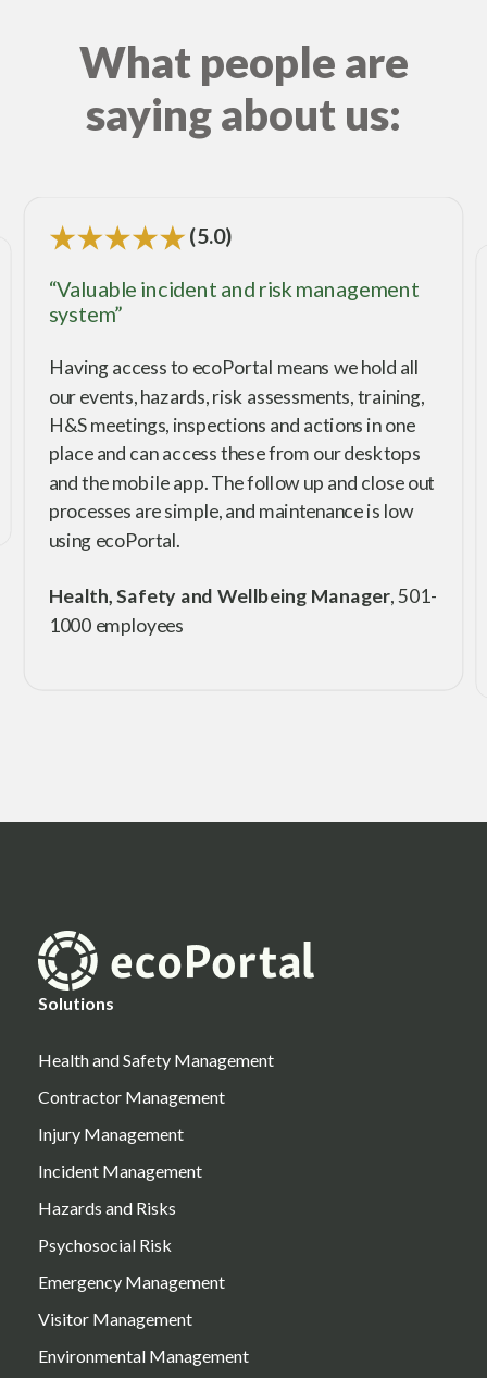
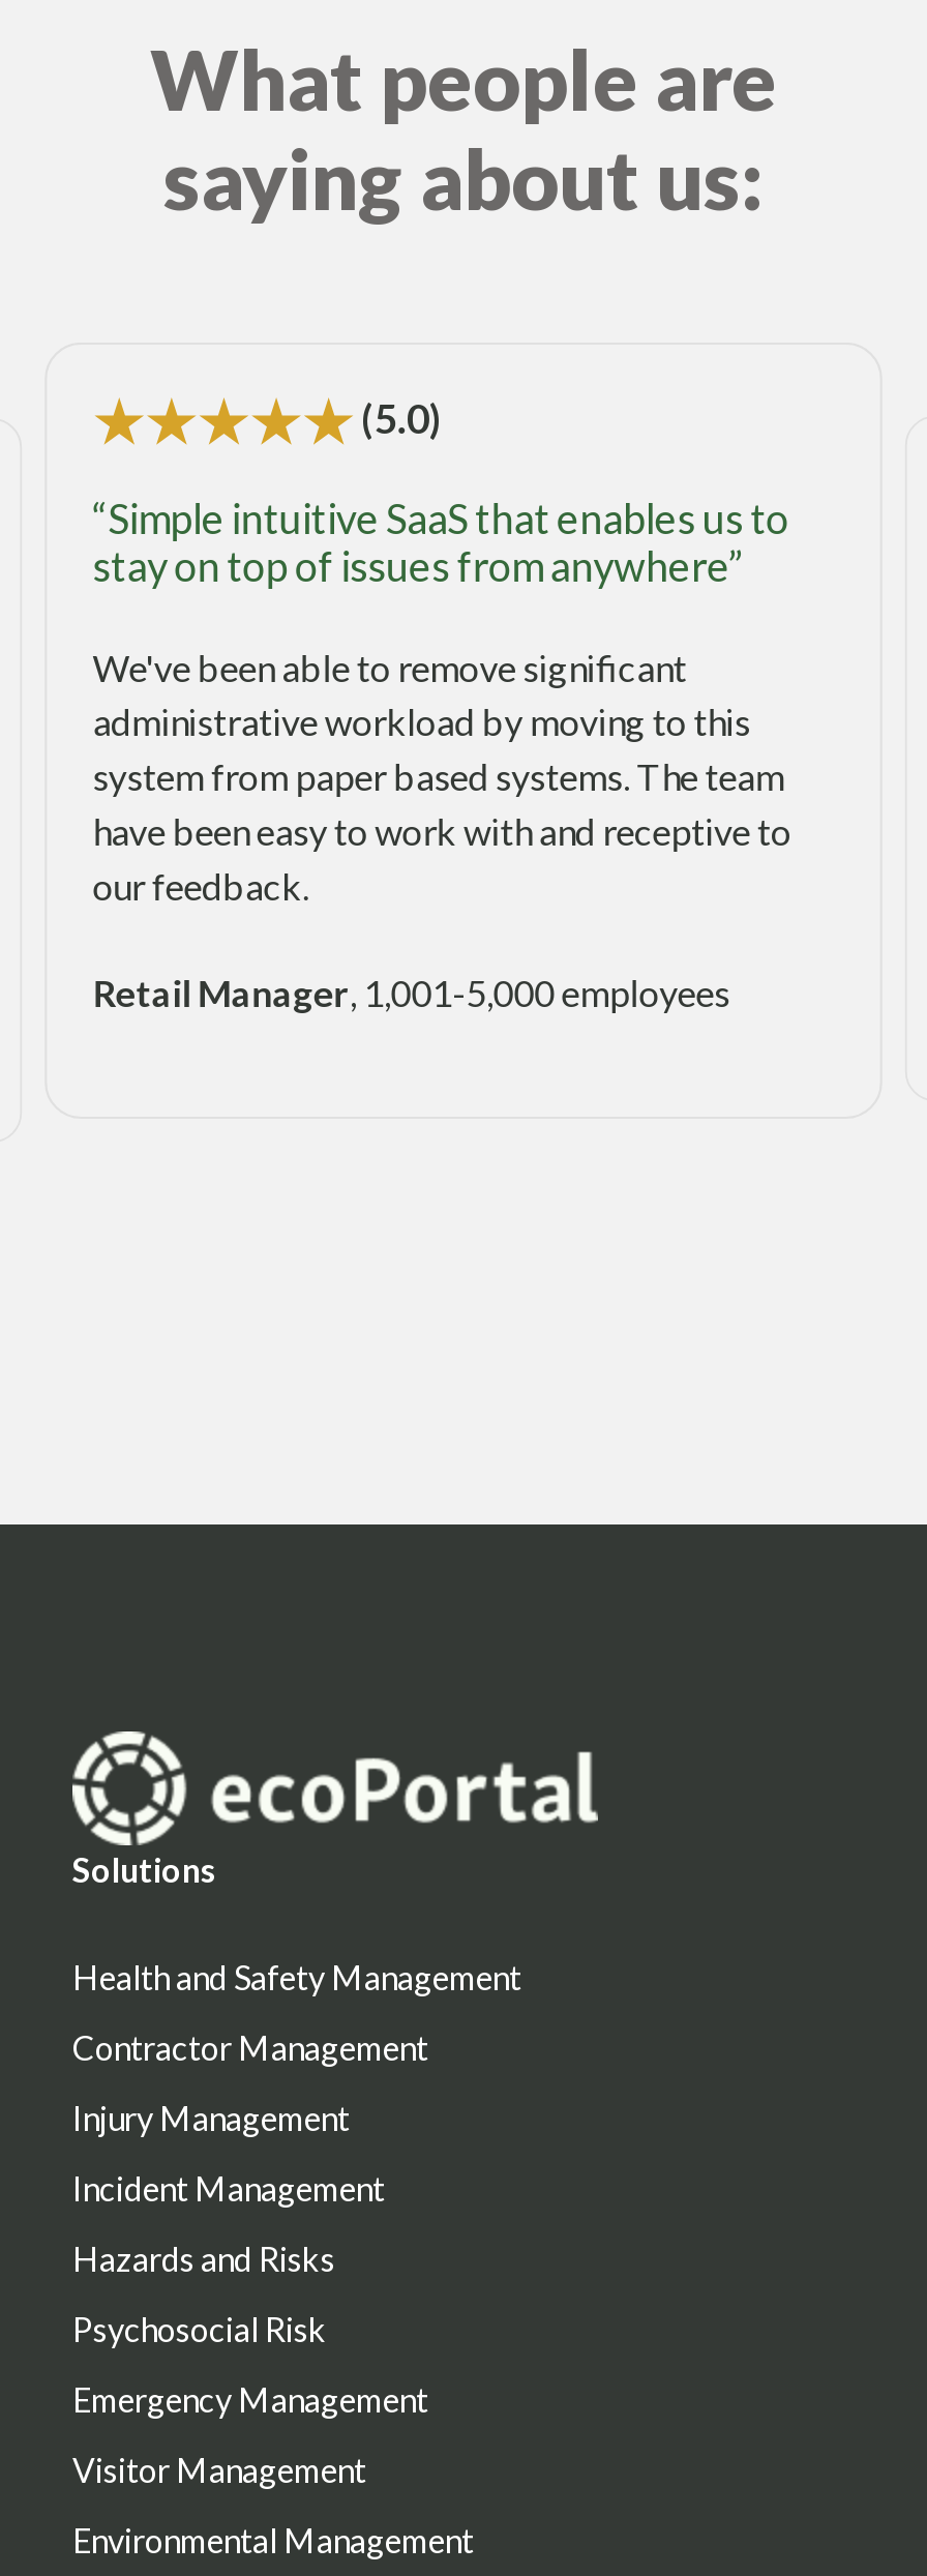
- “Valuable incident and risk management
- system”
+ “Simple intuitive SaaS that enables us to
+ stay on top of issues from anywhere”

- Having access to ecoPortal means we hold all
- our events, hazards, risk assessments, training,
- H&S meetings, inspections and actions in one
- place and can access these from our desktops
- and the mobile app. The follow up and close out
- processes are simple, and maintenance is low
- using ecoPortal.
+ We've been able to remove significant
+ administrative workload by moving to this
+ system from paper based systems. The team
+ have been easy to work with and receptive to
+ our feedback.

- Health, Safety and Wellbeing Manager, 501-
- 1000 employees
+ Retail Manager, 1,001-5,000 employees
